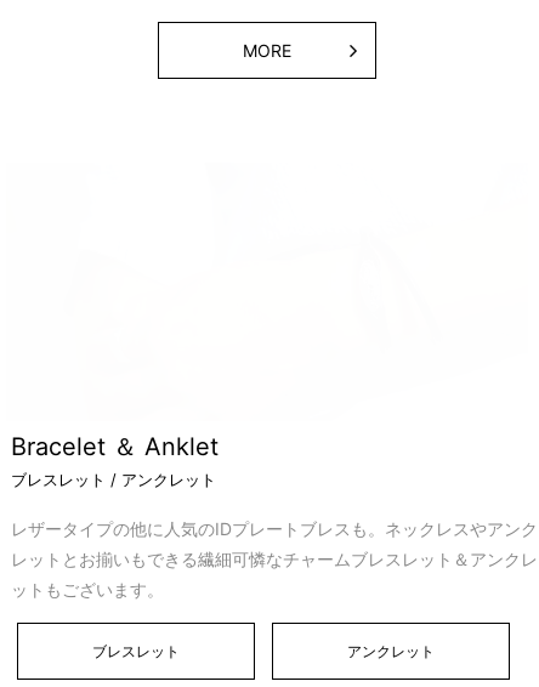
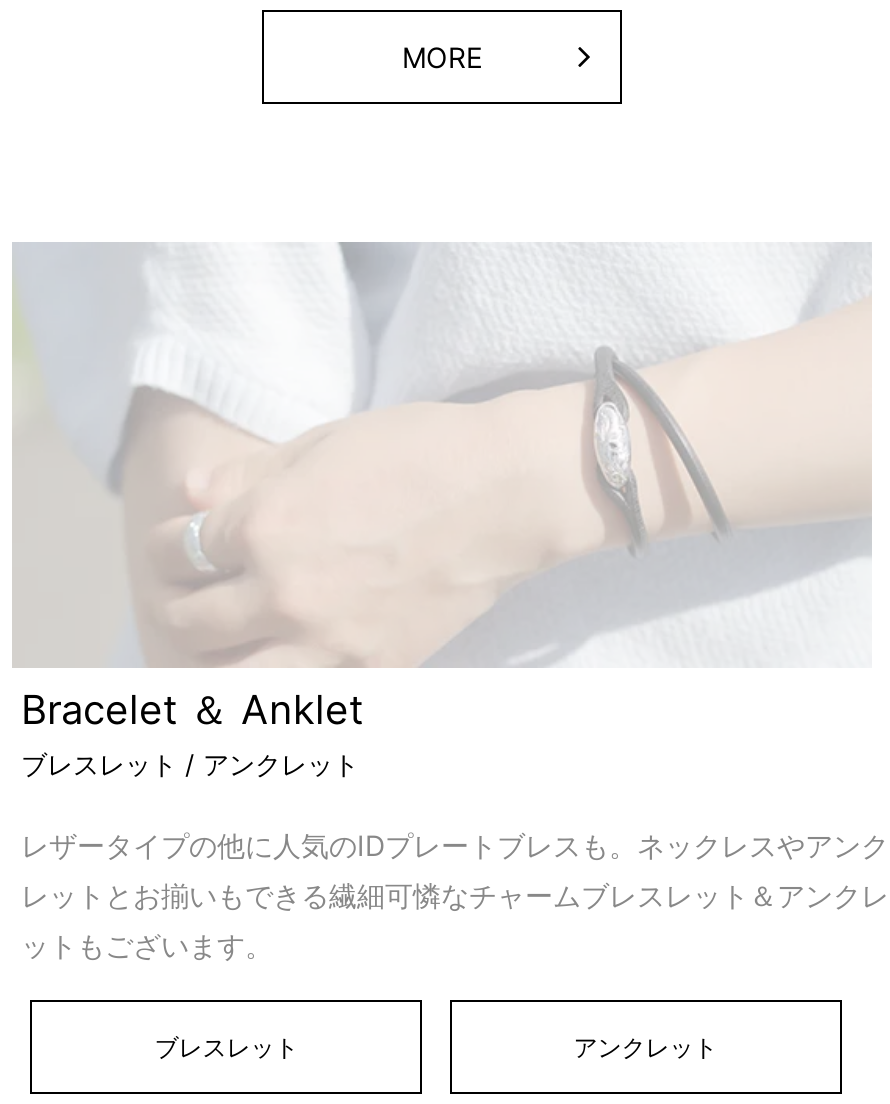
+ [image]
